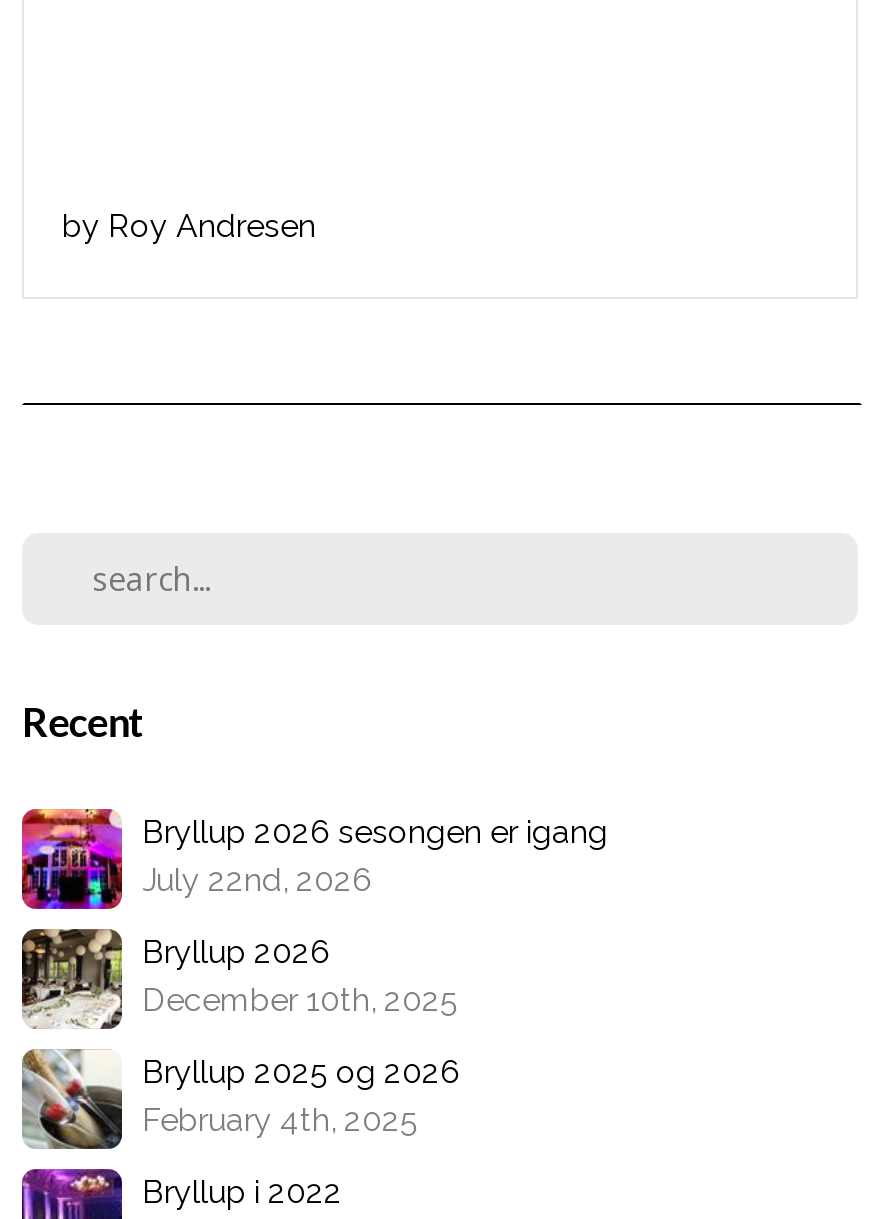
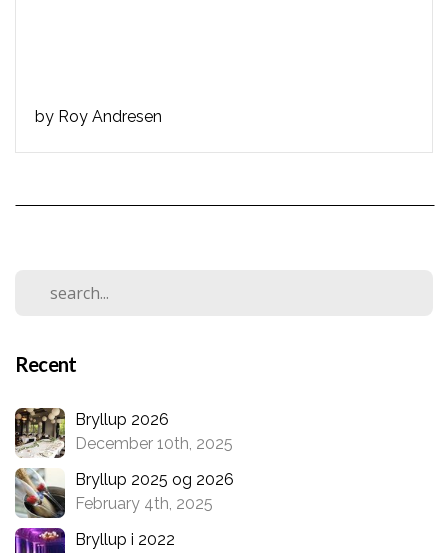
- [image]
- Bryllup 2026 sesongen er igang
- July 22nd, 2026
